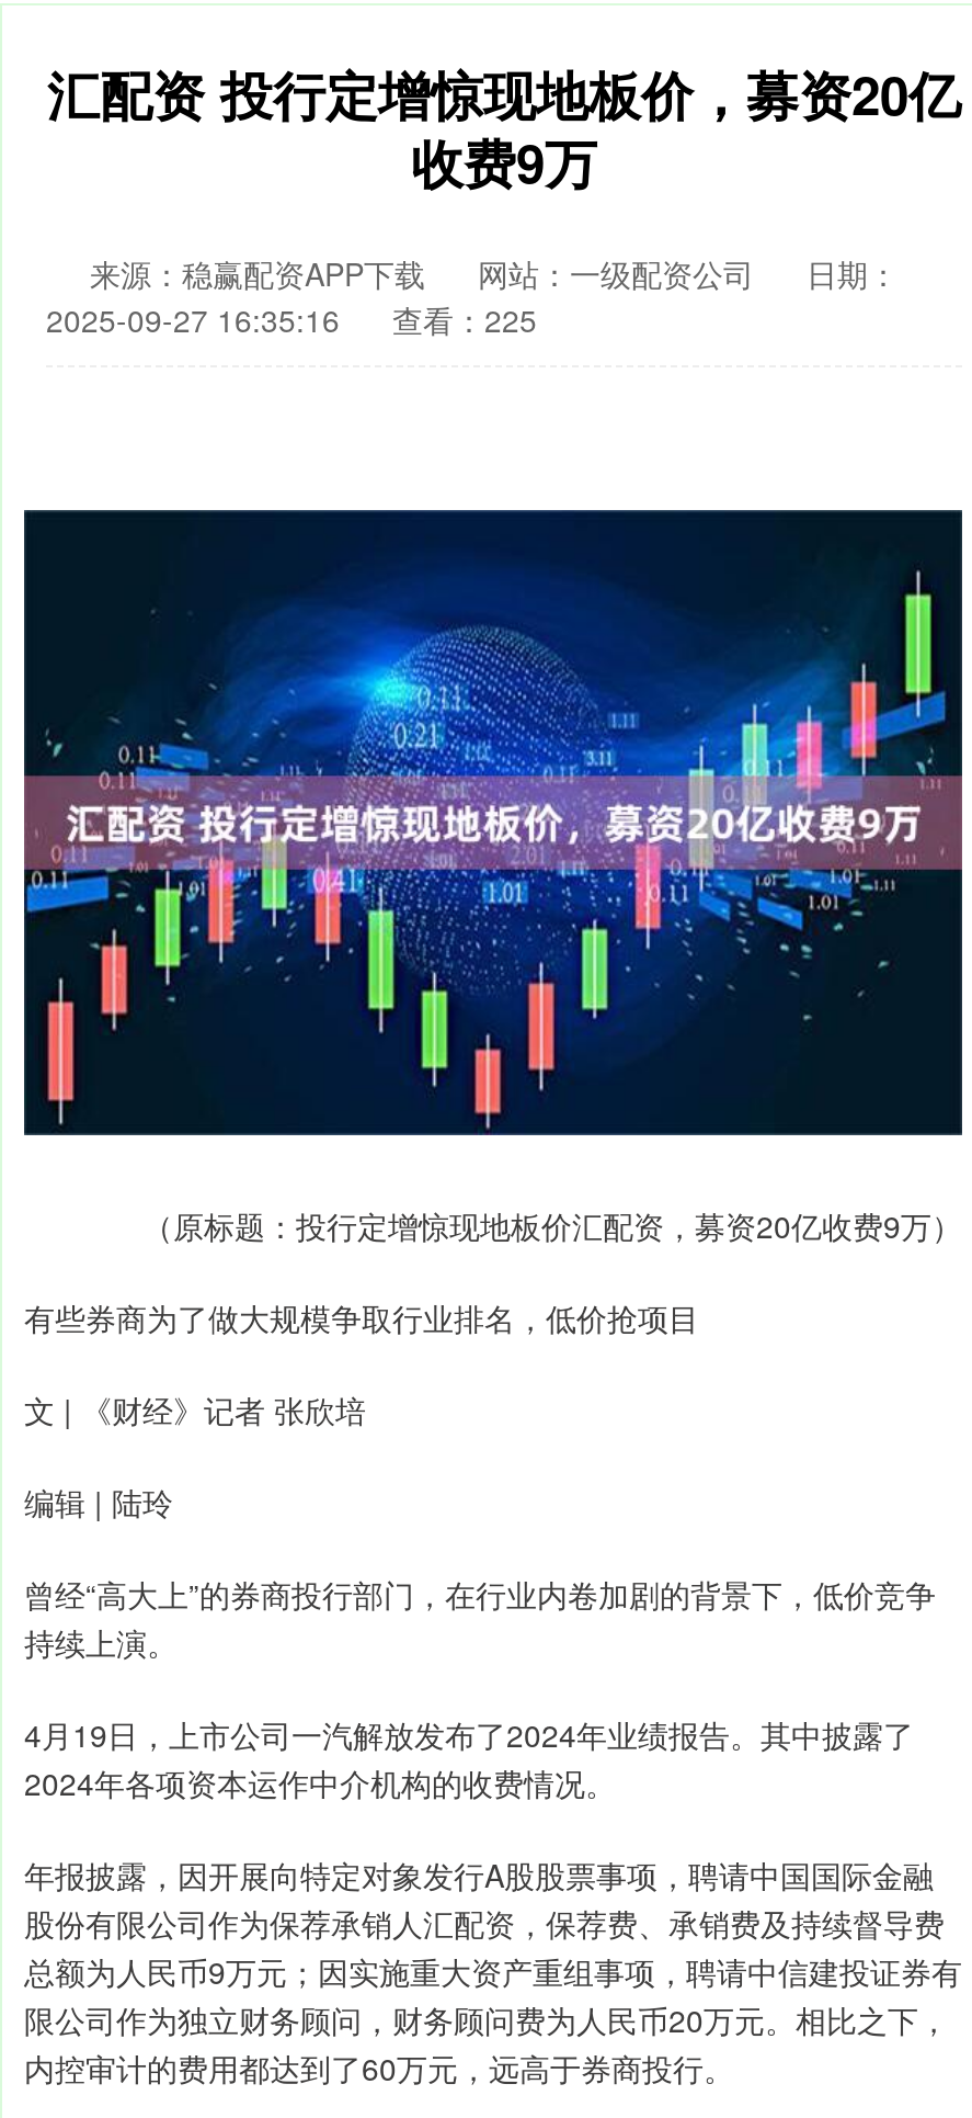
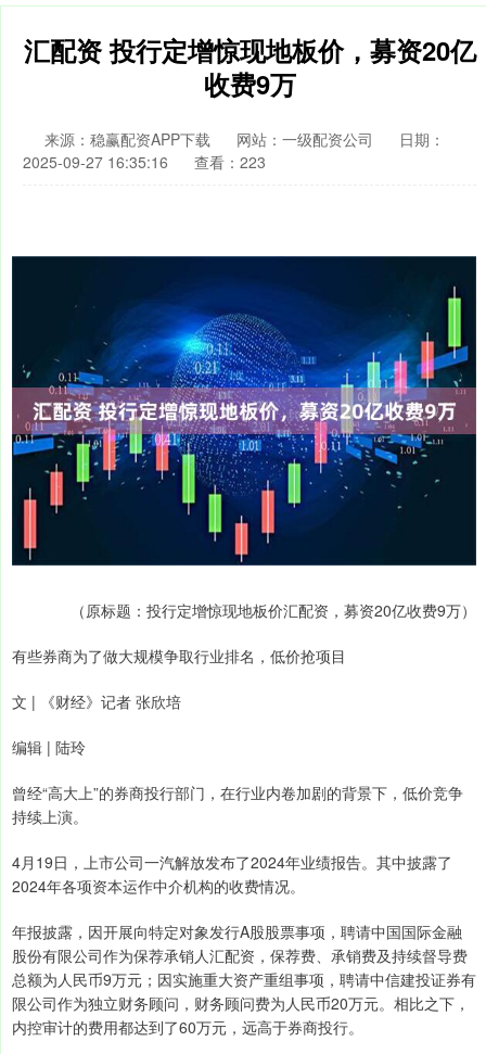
- 2025-09-27 16:35:16 查看：225
+ 2025-09-27 16:35:16 查看：223
